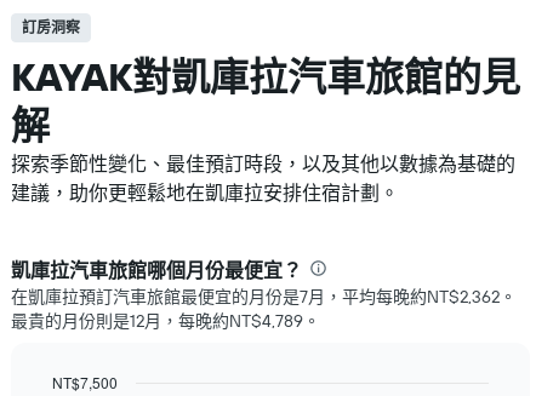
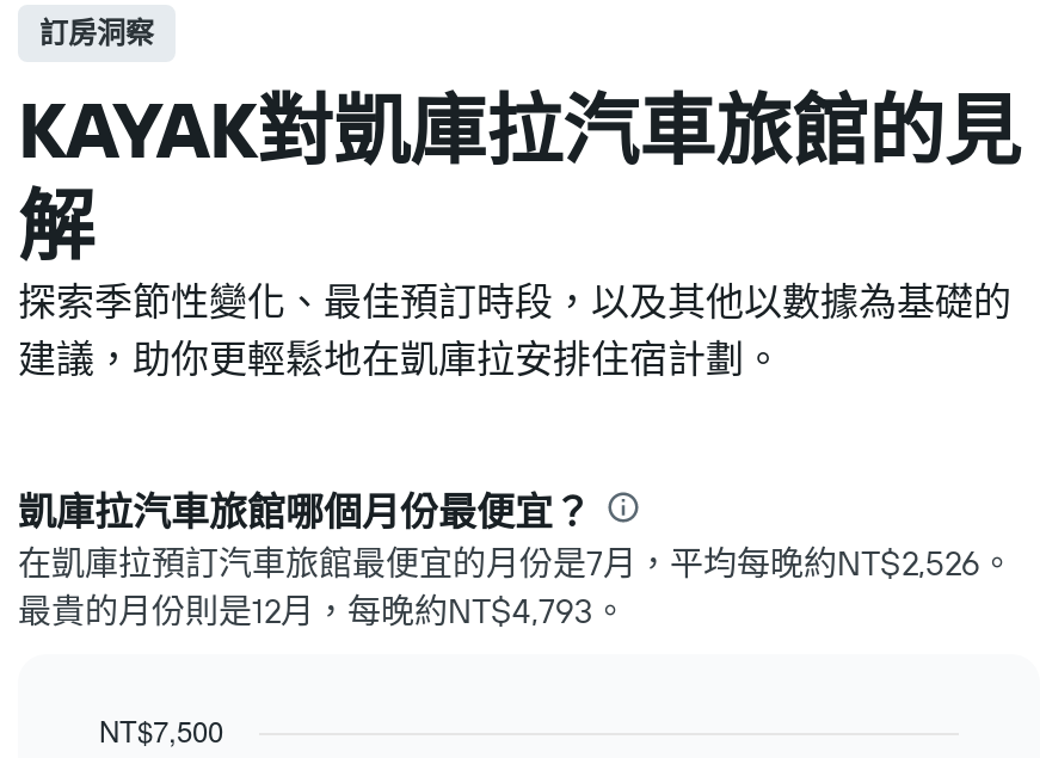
- 在凱庫拉預訂汽車旅館最便宜的月份是7月，平均每晚約NT$2,362。
+ 在凱庫拉預訂汽車旅館最便宜的月份是7月，平均每晚約NT$2,526。

- 最貴的月份則是12月，每晚約NT$4,789。
+ 最貴的月份則是12月，每晚約NT$4,793。
